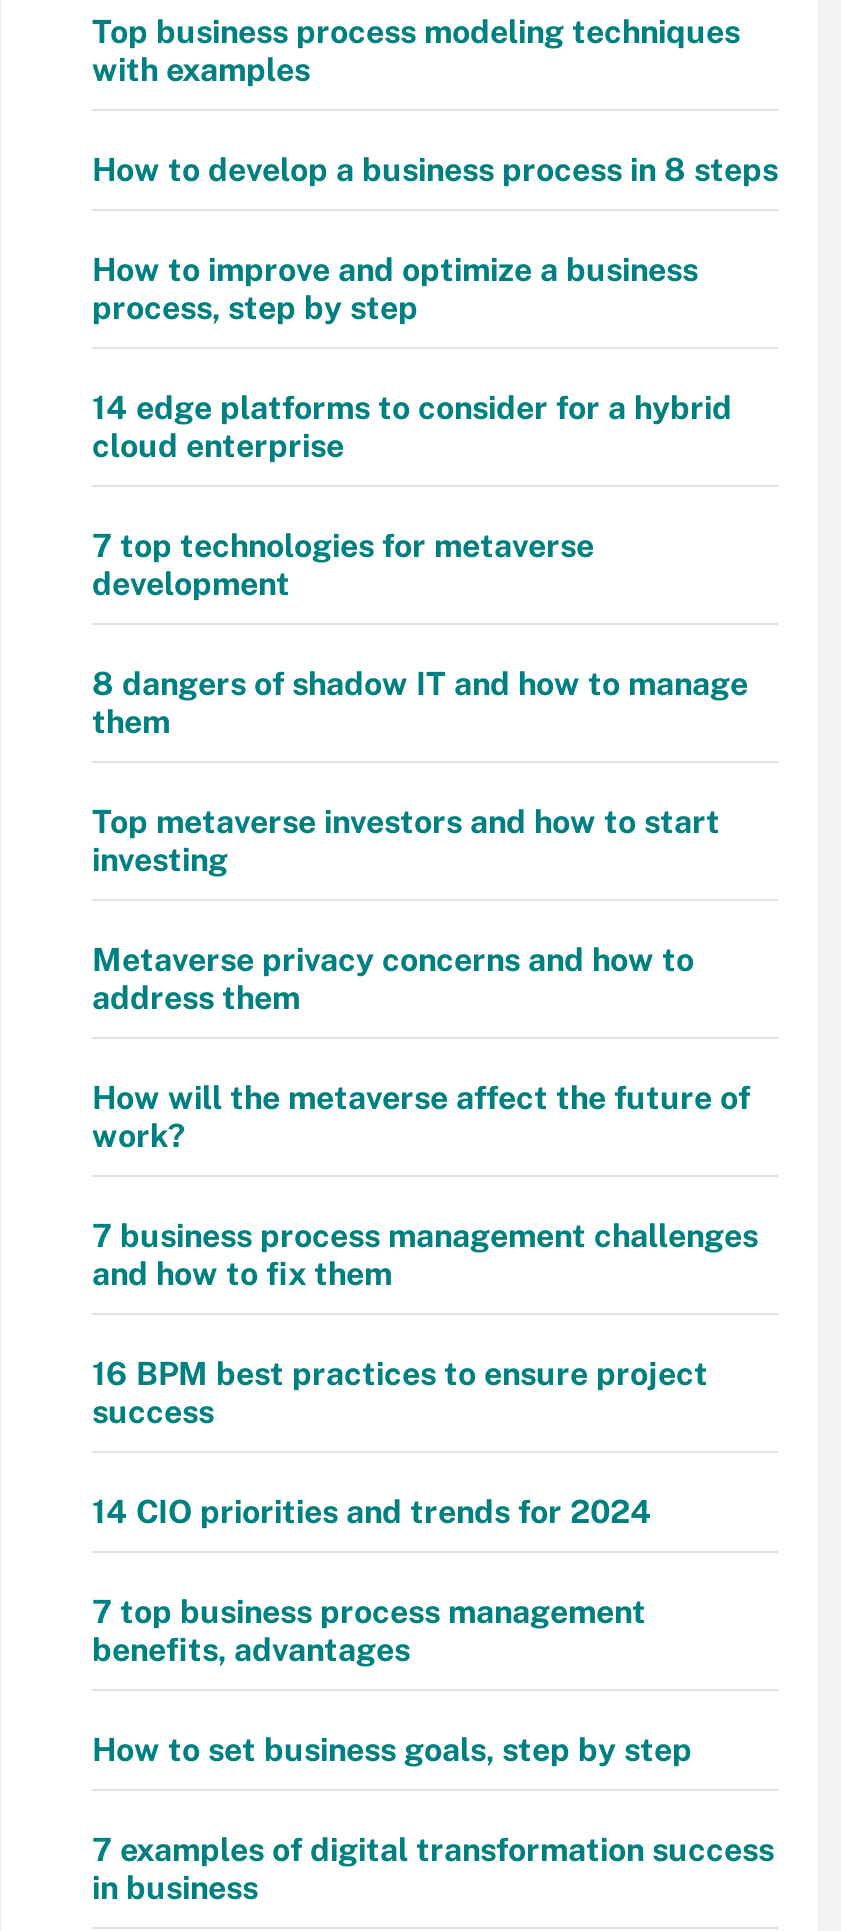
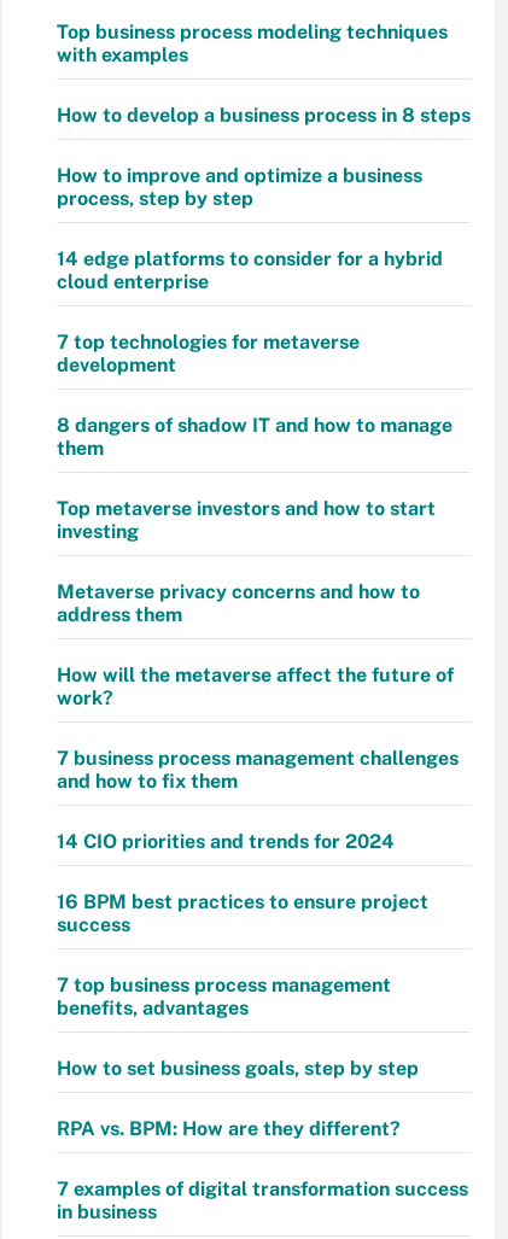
moved up: 14 CIO priorities and trends for 2024

+ RPA vs. BPM: How are they different?
